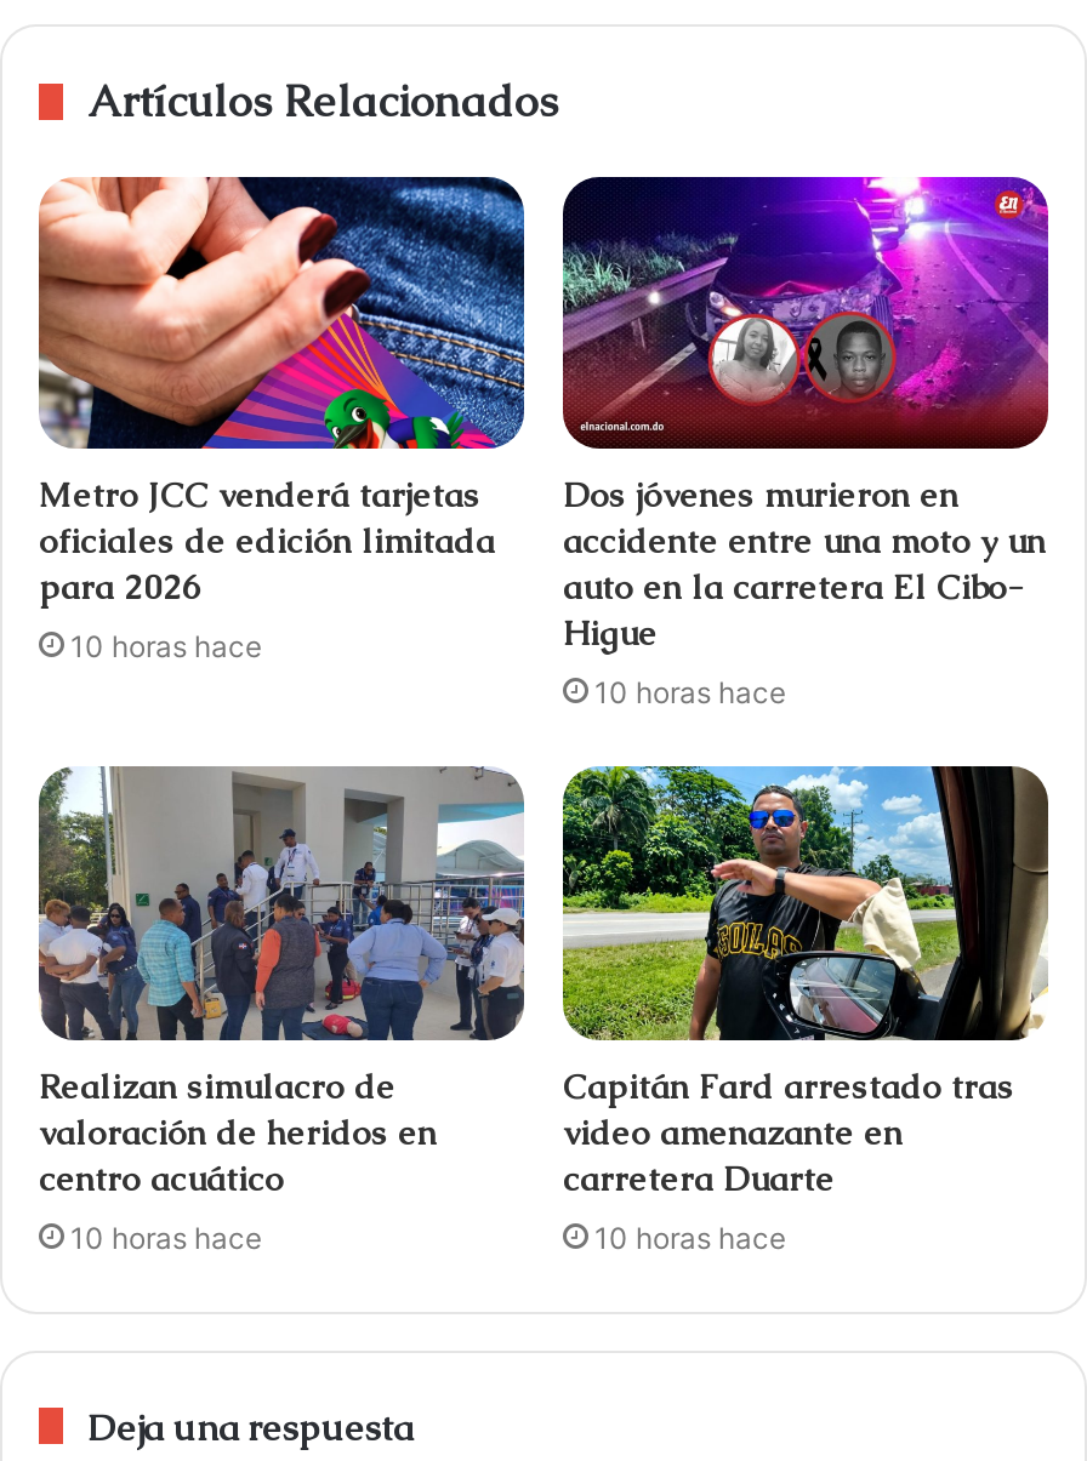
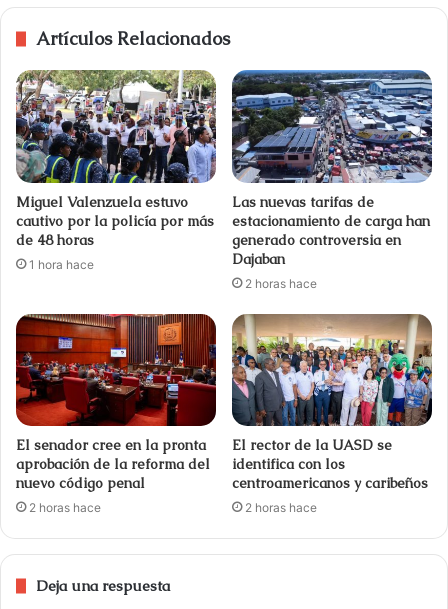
- [image]
- Metro JCC venderá tarjetas
- oficiales de edición limitada
- para 2026
- 10 horas hace
+ [image]
+ Miguel Valenzuela estuvo
+ cautivo por la policía por más
+ de 48 horas
+ 1 hora hace

- [image]
- Dos jóvenes murieron en
- accidente entre una moto y un
- auto en la carretera El Cibo-
- Higue
- 10 horas hace
+ [image]
+ Las nuevas tarifas de
+ estacionamiento de carga han
+ generado controversia en
+ Dajaban
+ 2 horas hace

- [image]
- Realizan simulacro de
- valoración de heridos en
- centro acuático
- 10 horas hace
+ [image]
+ El senador cree en la pronta
+ aprobación de la reforma del
+ nuevo código penal
+ 2 horas hace

- [image]
- Capitán Fard arrestado tras
- video amenazante en
- carretera Duarte
- 10 horas hace
+ [image]
+ El rector de la UASD se
+ identifica con los
+ centroamericanos y caribeños
+ 2 horas hace
